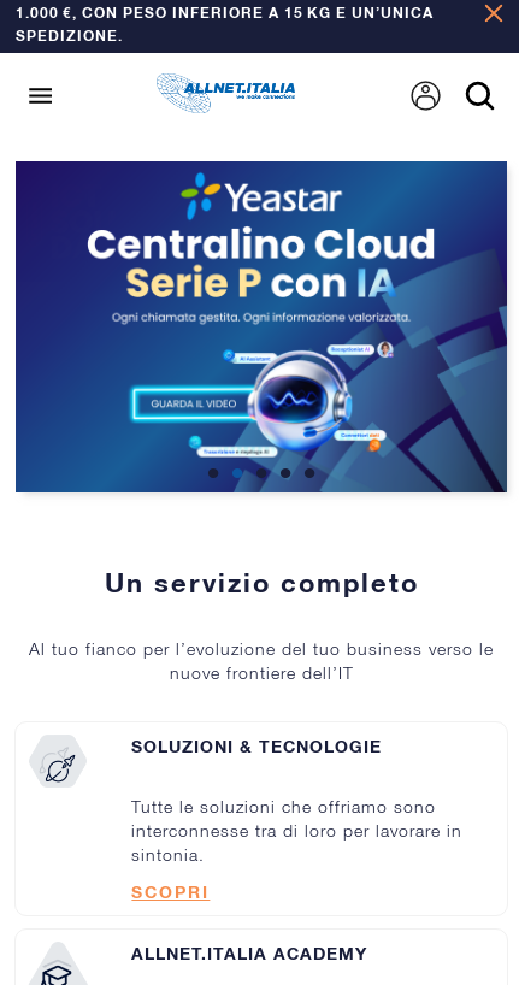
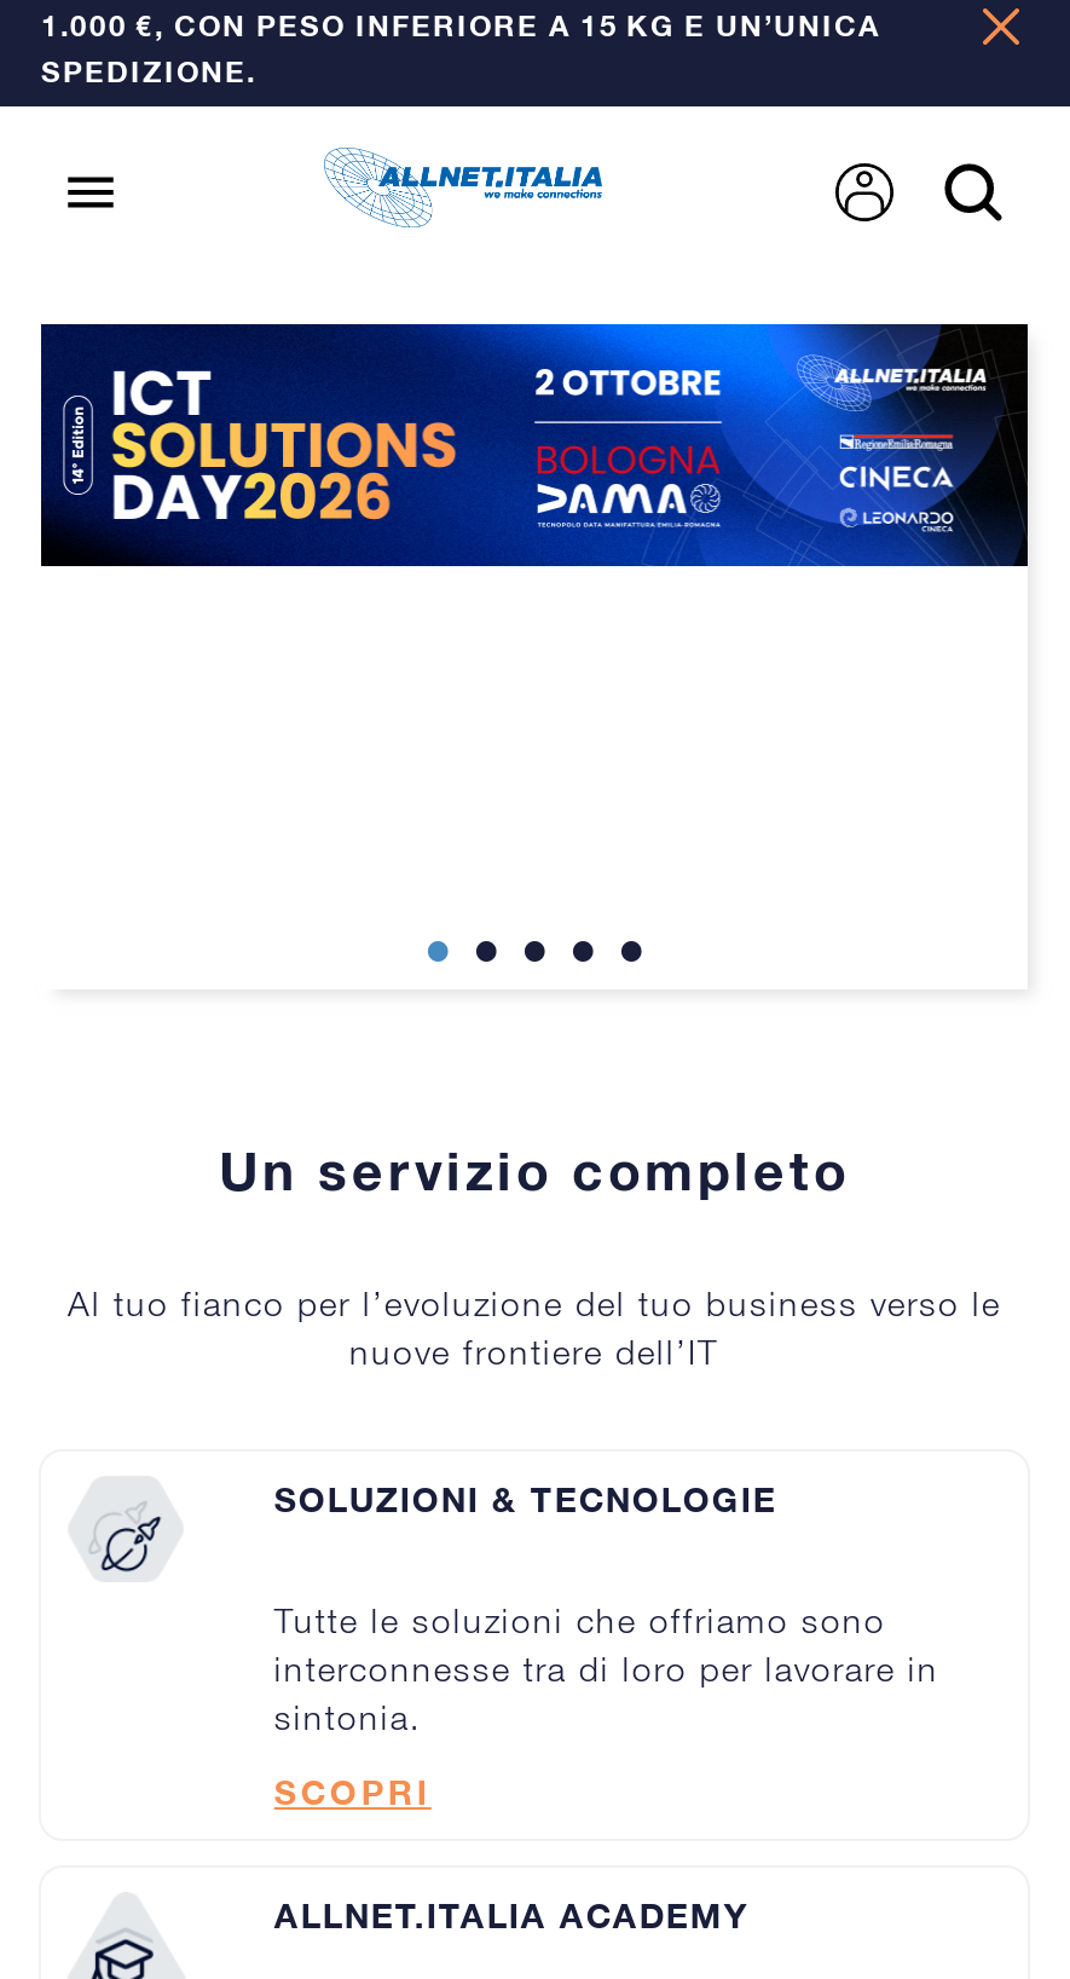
- [image]
+ [image]
